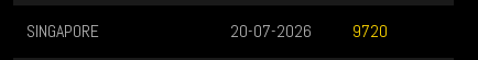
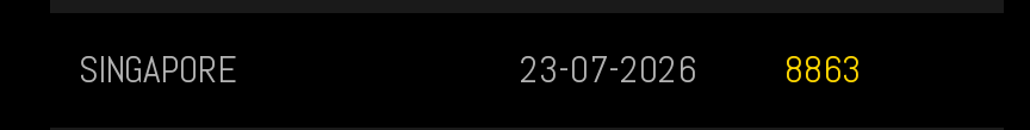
- 20-07-2026
+ 23-07-2026

- 9720
+ 8863
